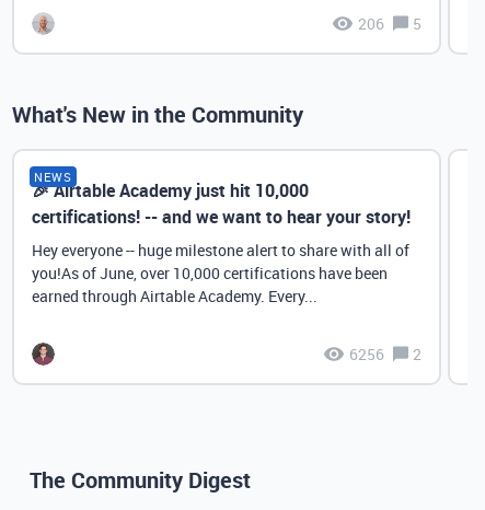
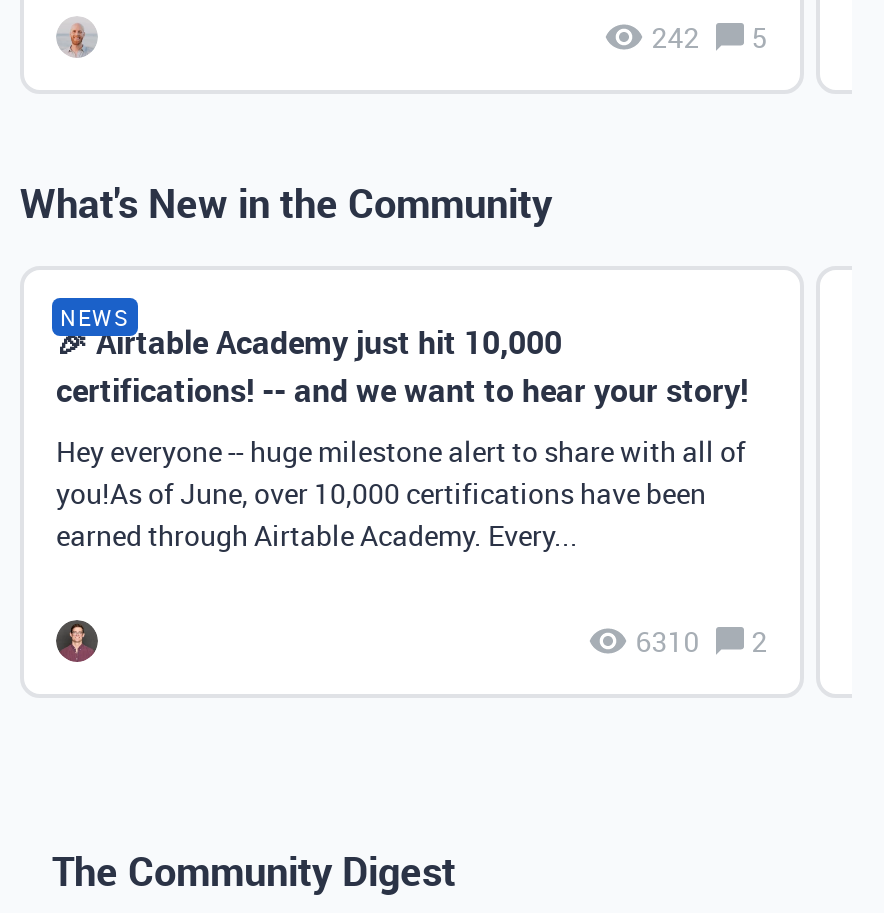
- 206 5
+ 242 5

- 6256 2
+ 6310 2
